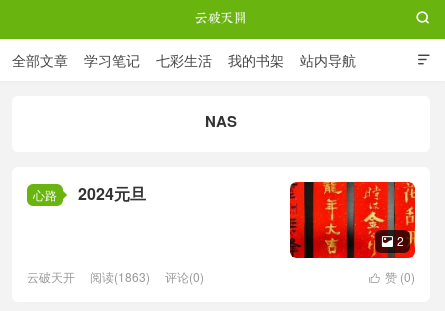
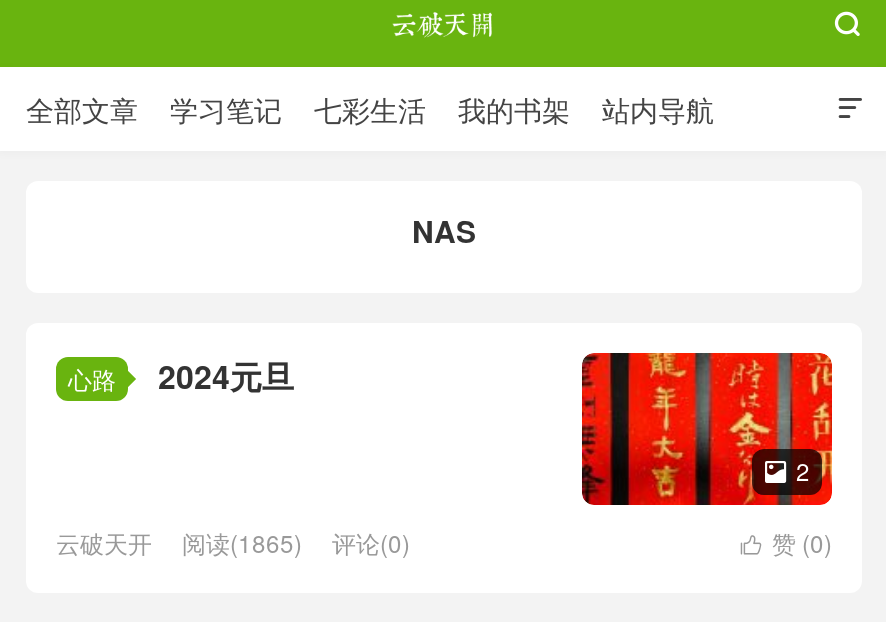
- 云破天开 阅读(1863) 评论(0)
+ 云破天开 阅读(1865) 评论(0)
